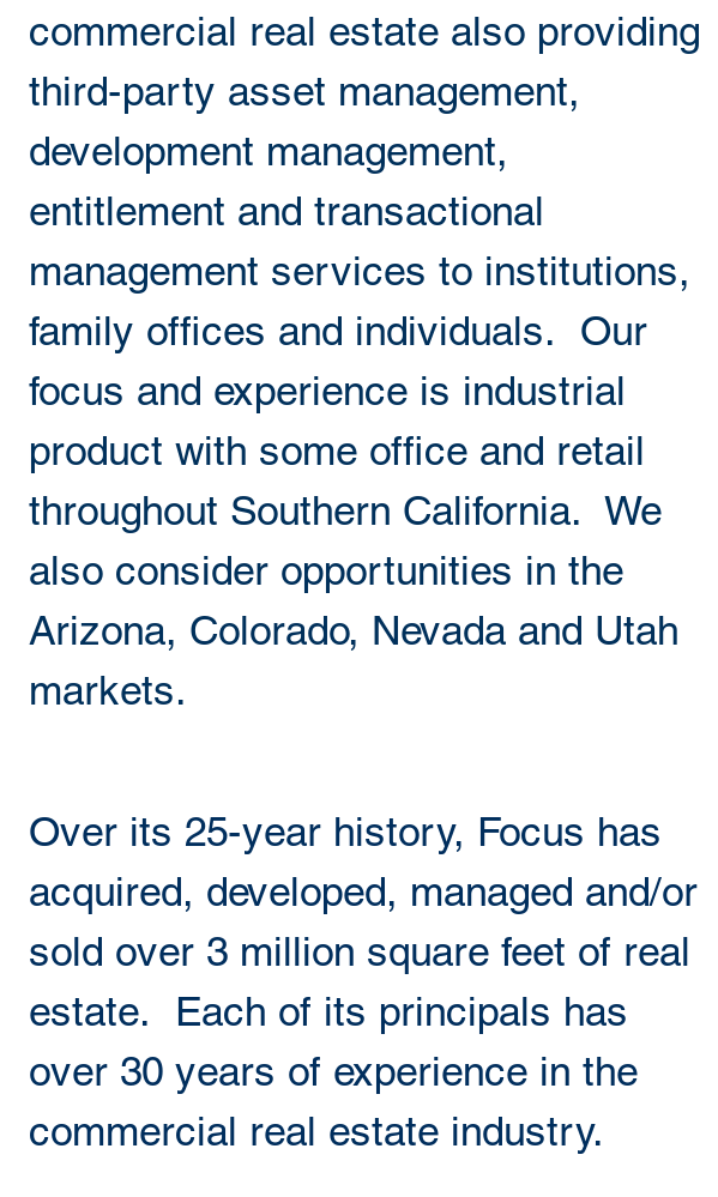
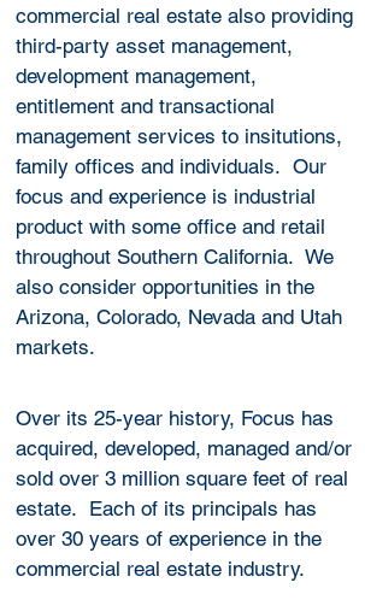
- management services to institutions,
+ management services to insitutions,
